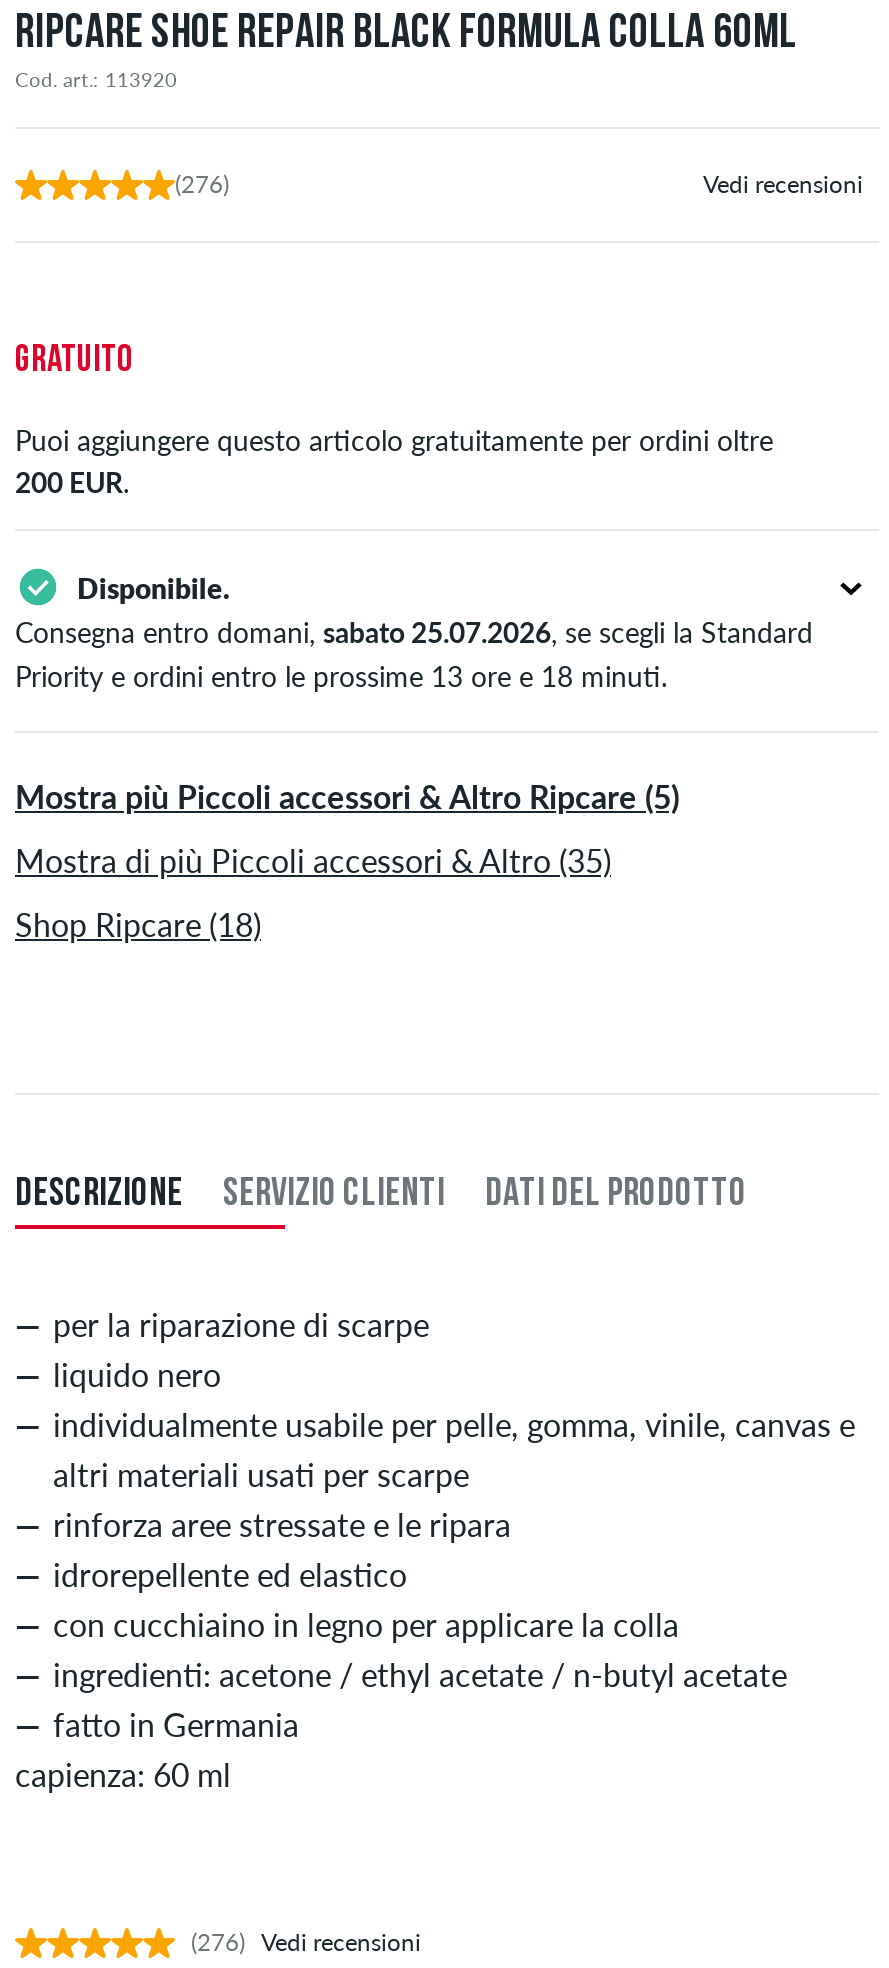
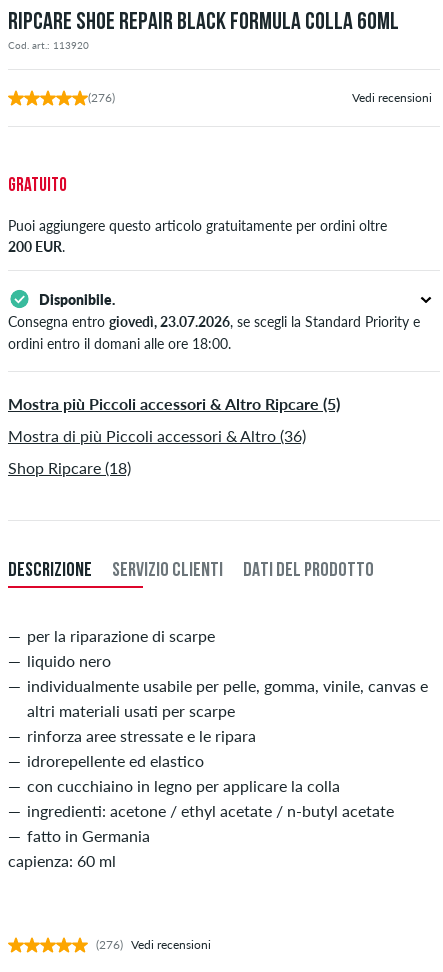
- Consegna entro domani, sabato 25.07.2026, se scegli la Standard
- Priority e ordini entro le prossime 13 ore e 18 minuti.
+ Consegna entro giovedì, 23.07.2026, se scegli la Standard Priority e
+ ordini entro il domani alle ore 18:00.

- Mostra di più Piccoli accessori & Altro (35)
+ Mostra di più Piccoli accessori & Altro (36)
